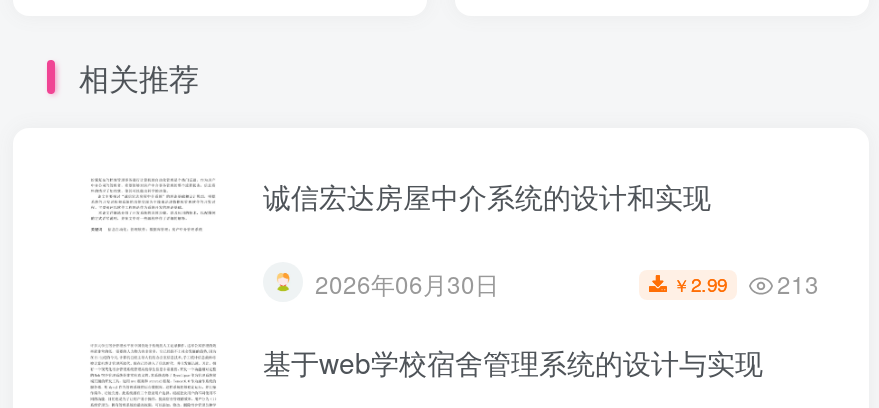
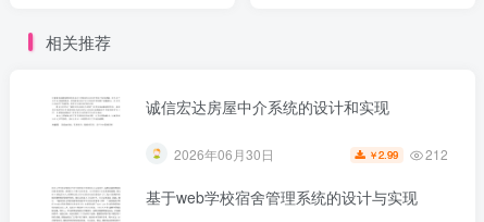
- ￥2.99 213
+ ￥2.99 212
